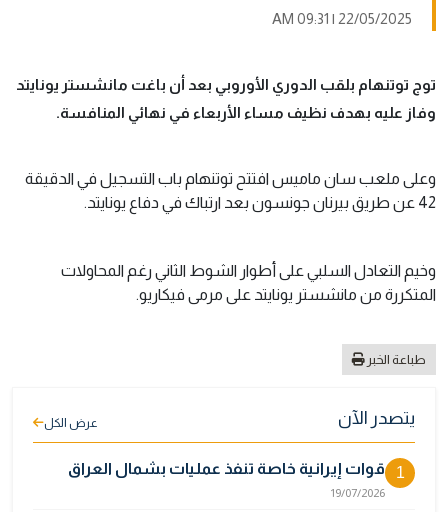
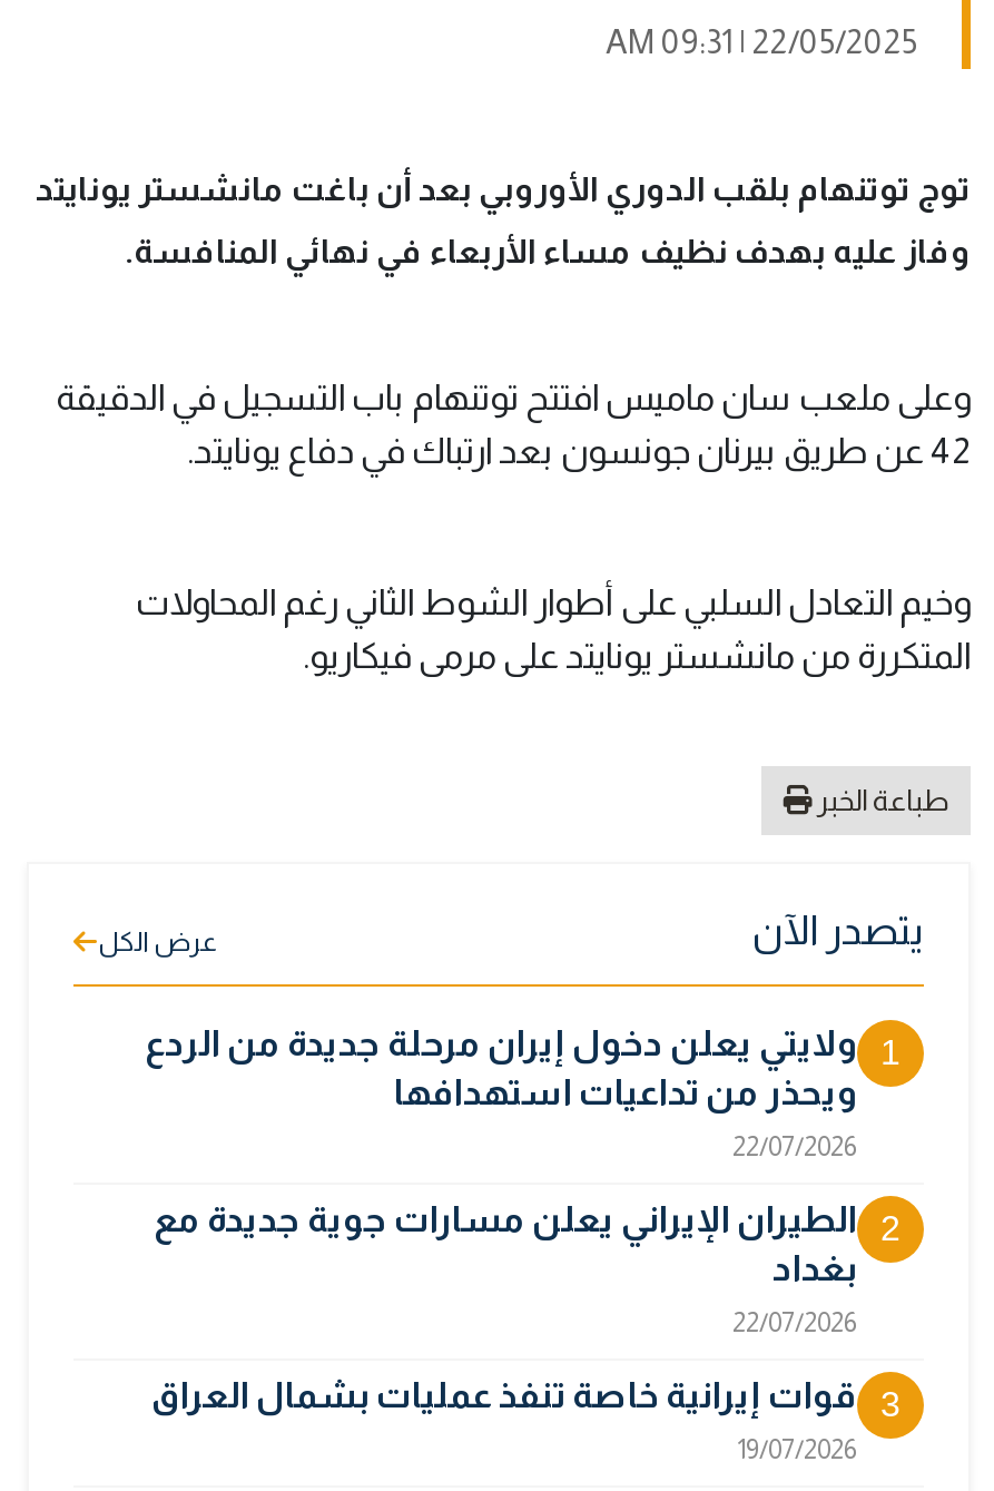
+ ولايتي يعلن دخول إيران مرحلة جديدة من الردع
+ ويحذر من تداعيات استهدافها
+ 22/07/2026
+ 2
+ الطيران الإيراني يعلن مسارات جوية جديدة مع
+ بغداد
+ 22/07/2026
+ 3
